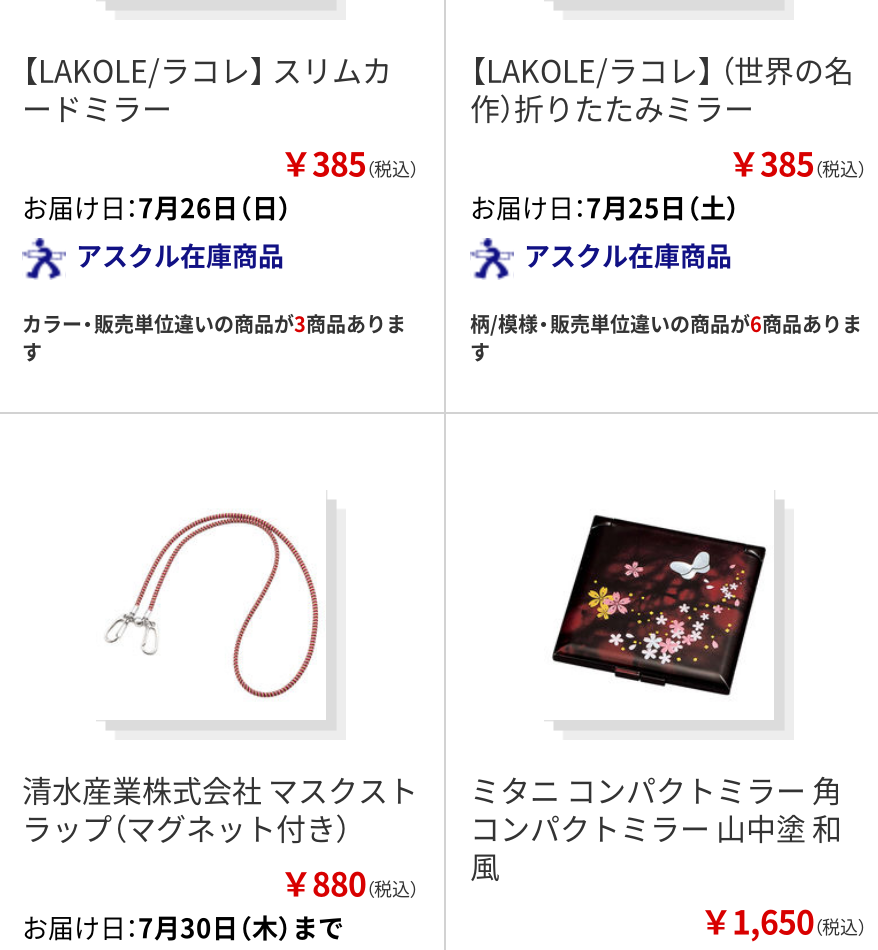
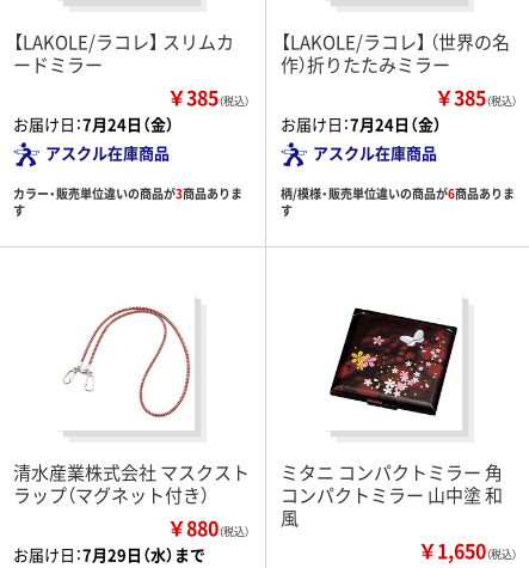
- お届け日：7月26日（日）
+ お届け日：7月24日（金）

- お届け日：7月25日（土）
+ お届け日：7月24日（金）

- お届け日：7月30日（木）まで
+ お届け日：7月29日（水）まで
